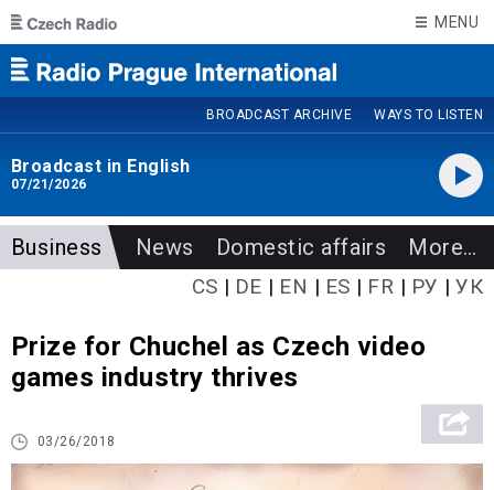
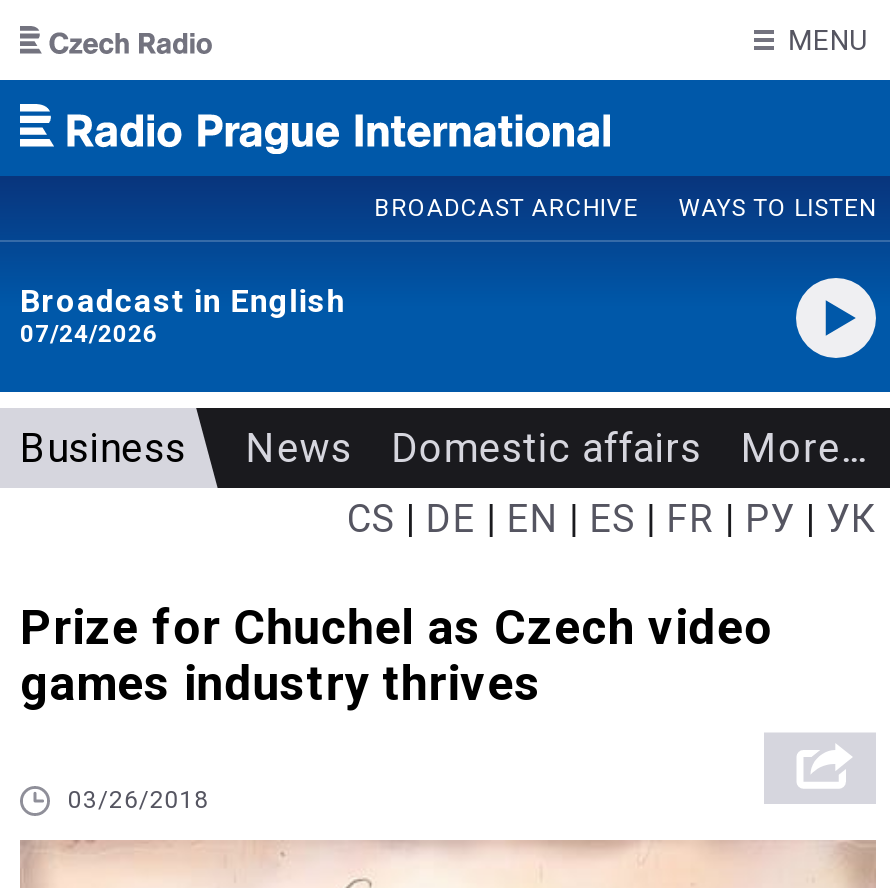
- 07/21/2026
+ 07/24/2026
